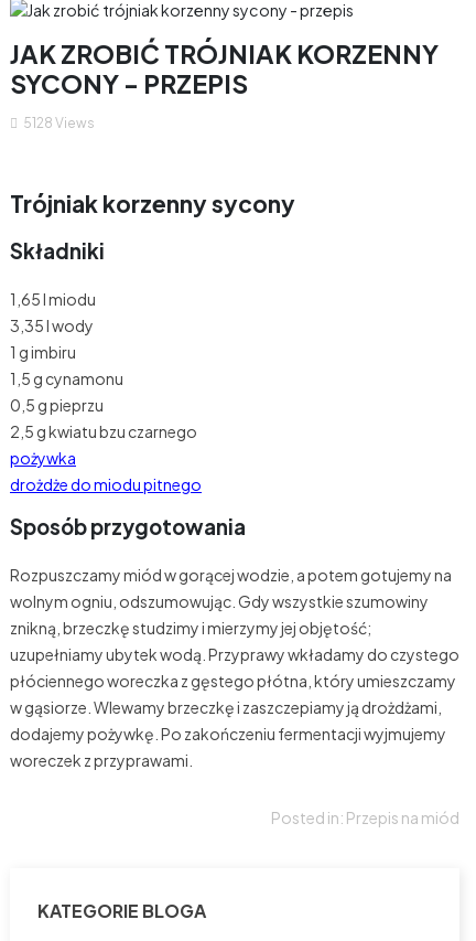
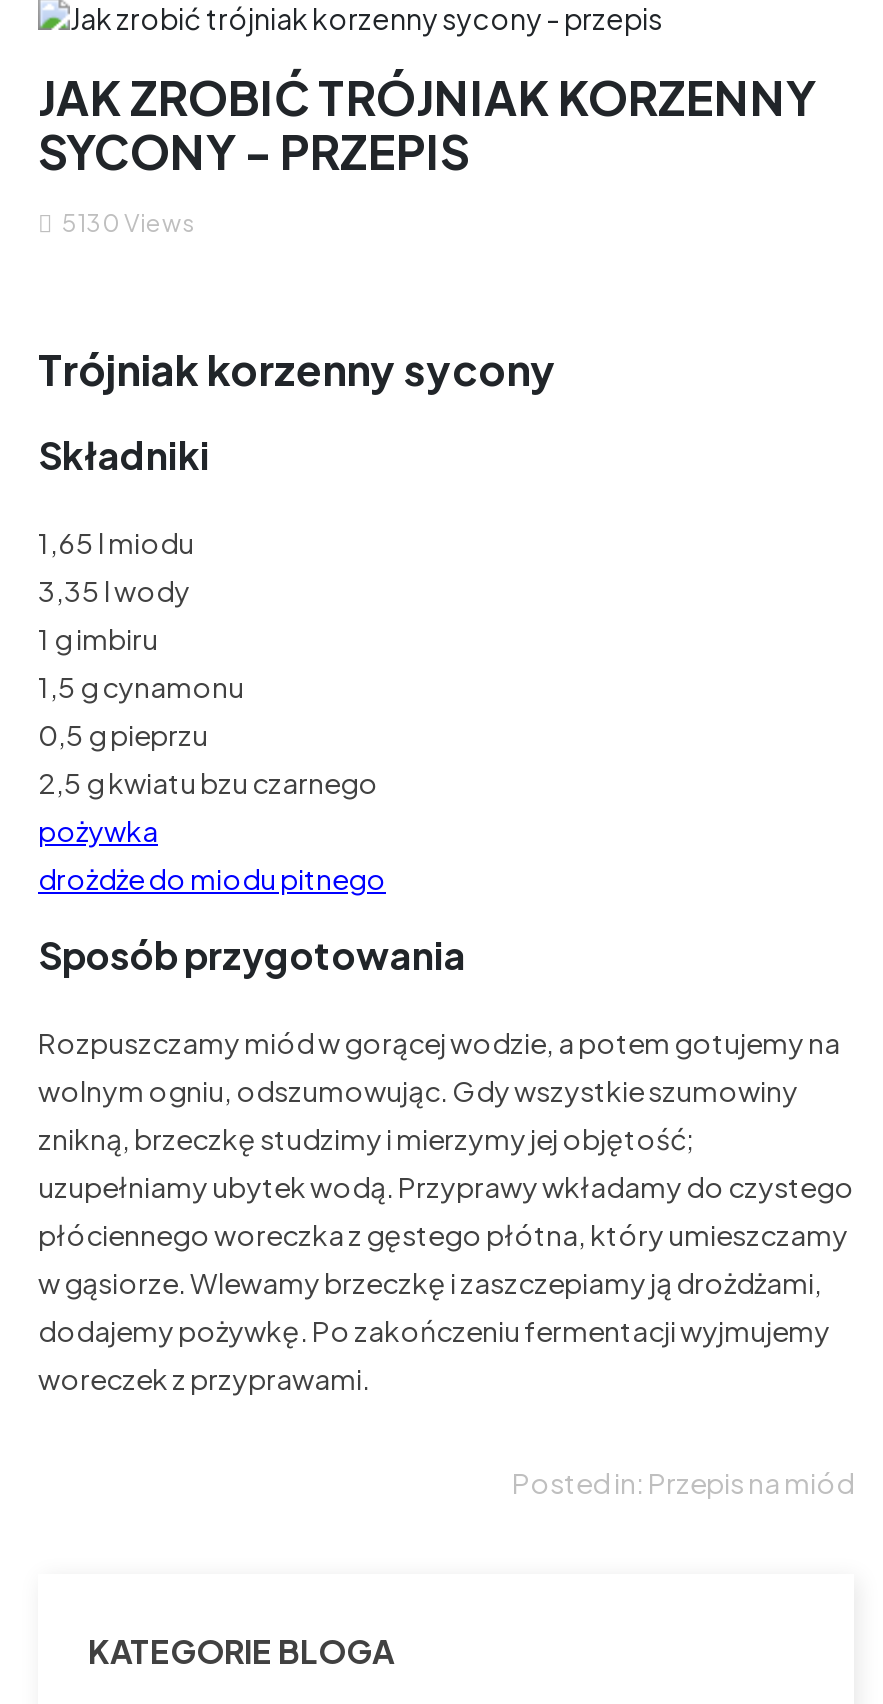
- 5128 Views
+ 5130 Views
